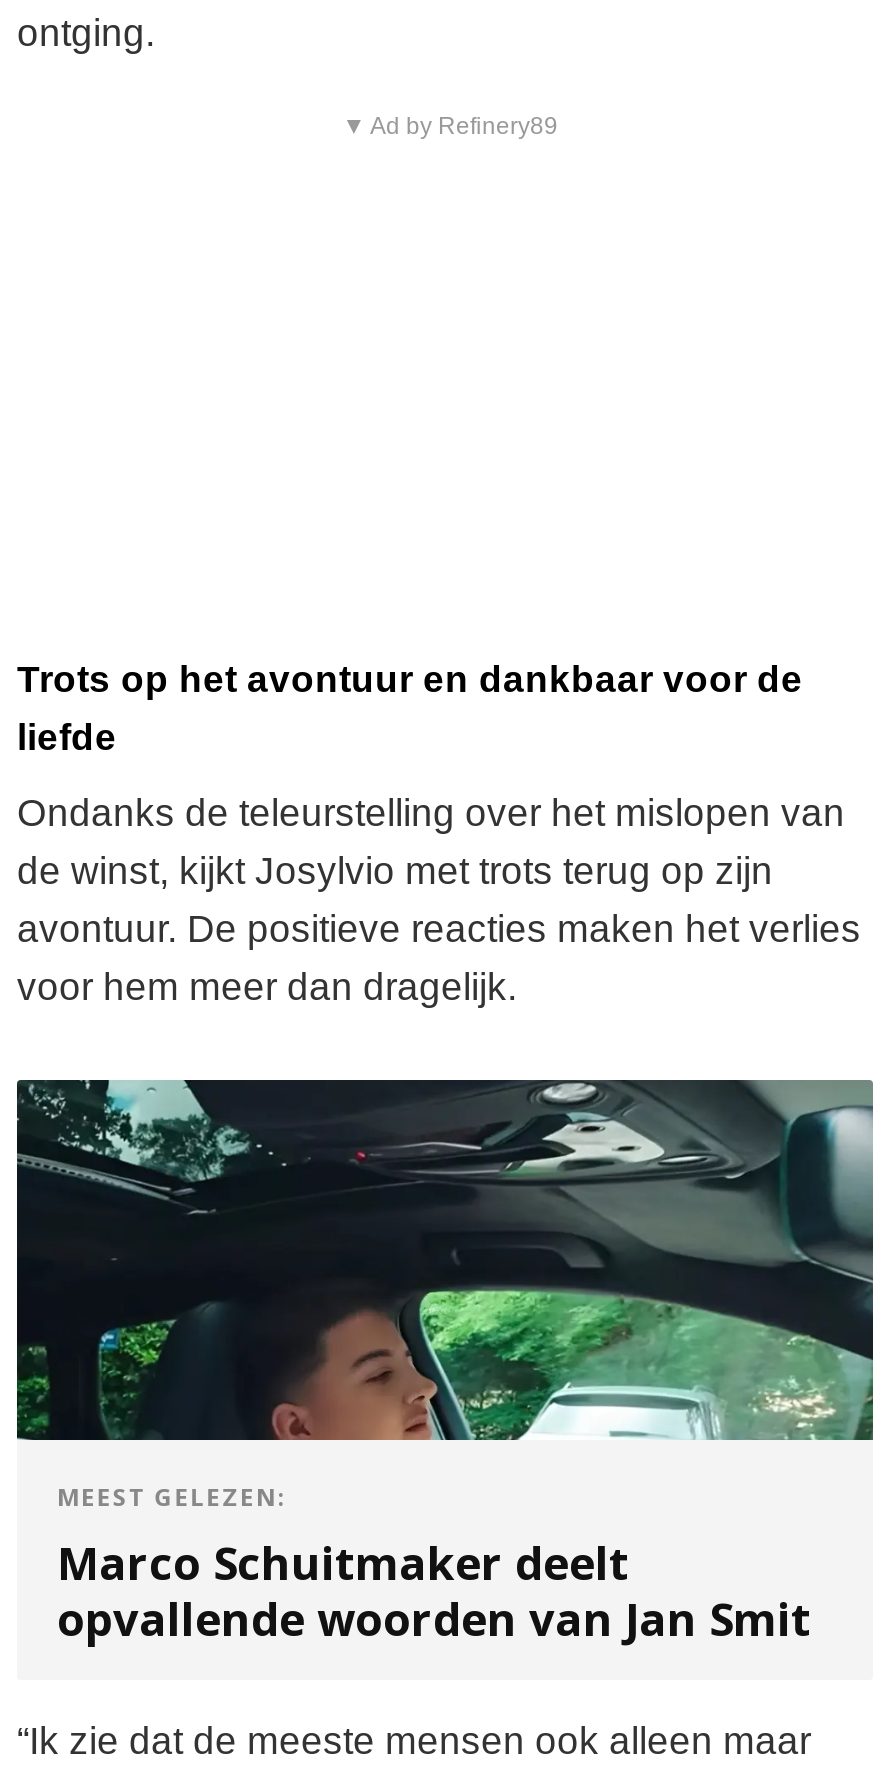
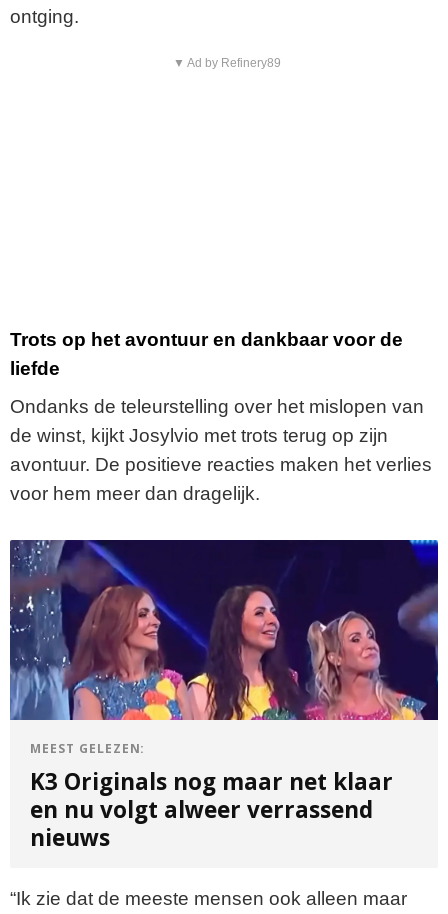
- [image]
+ [image]

- Marco Schuitmaker deelt
- opvallende woorden van Jan Smit
+ K3 Originals nog maar net klaar
+ en nu volgt alweer verrassend
+ nieuws
